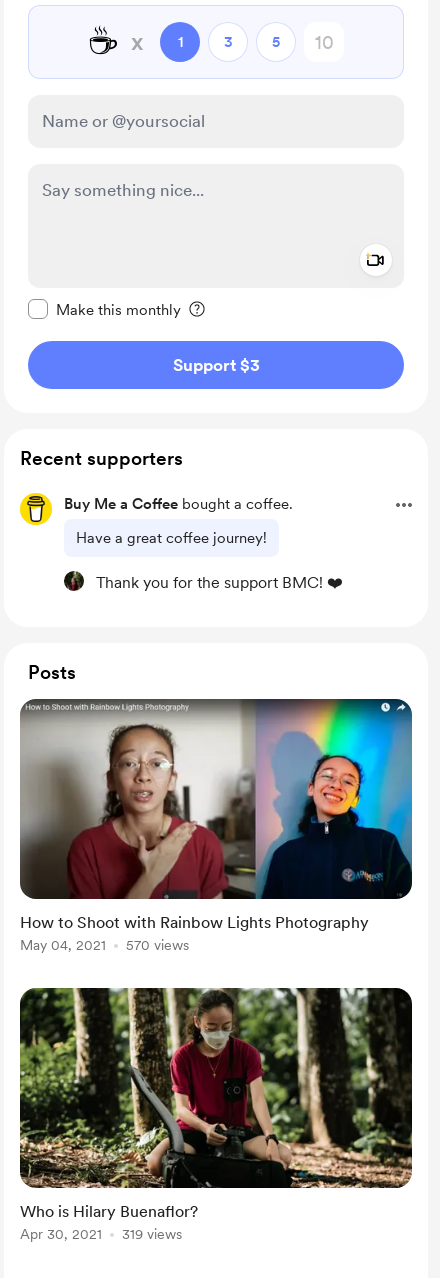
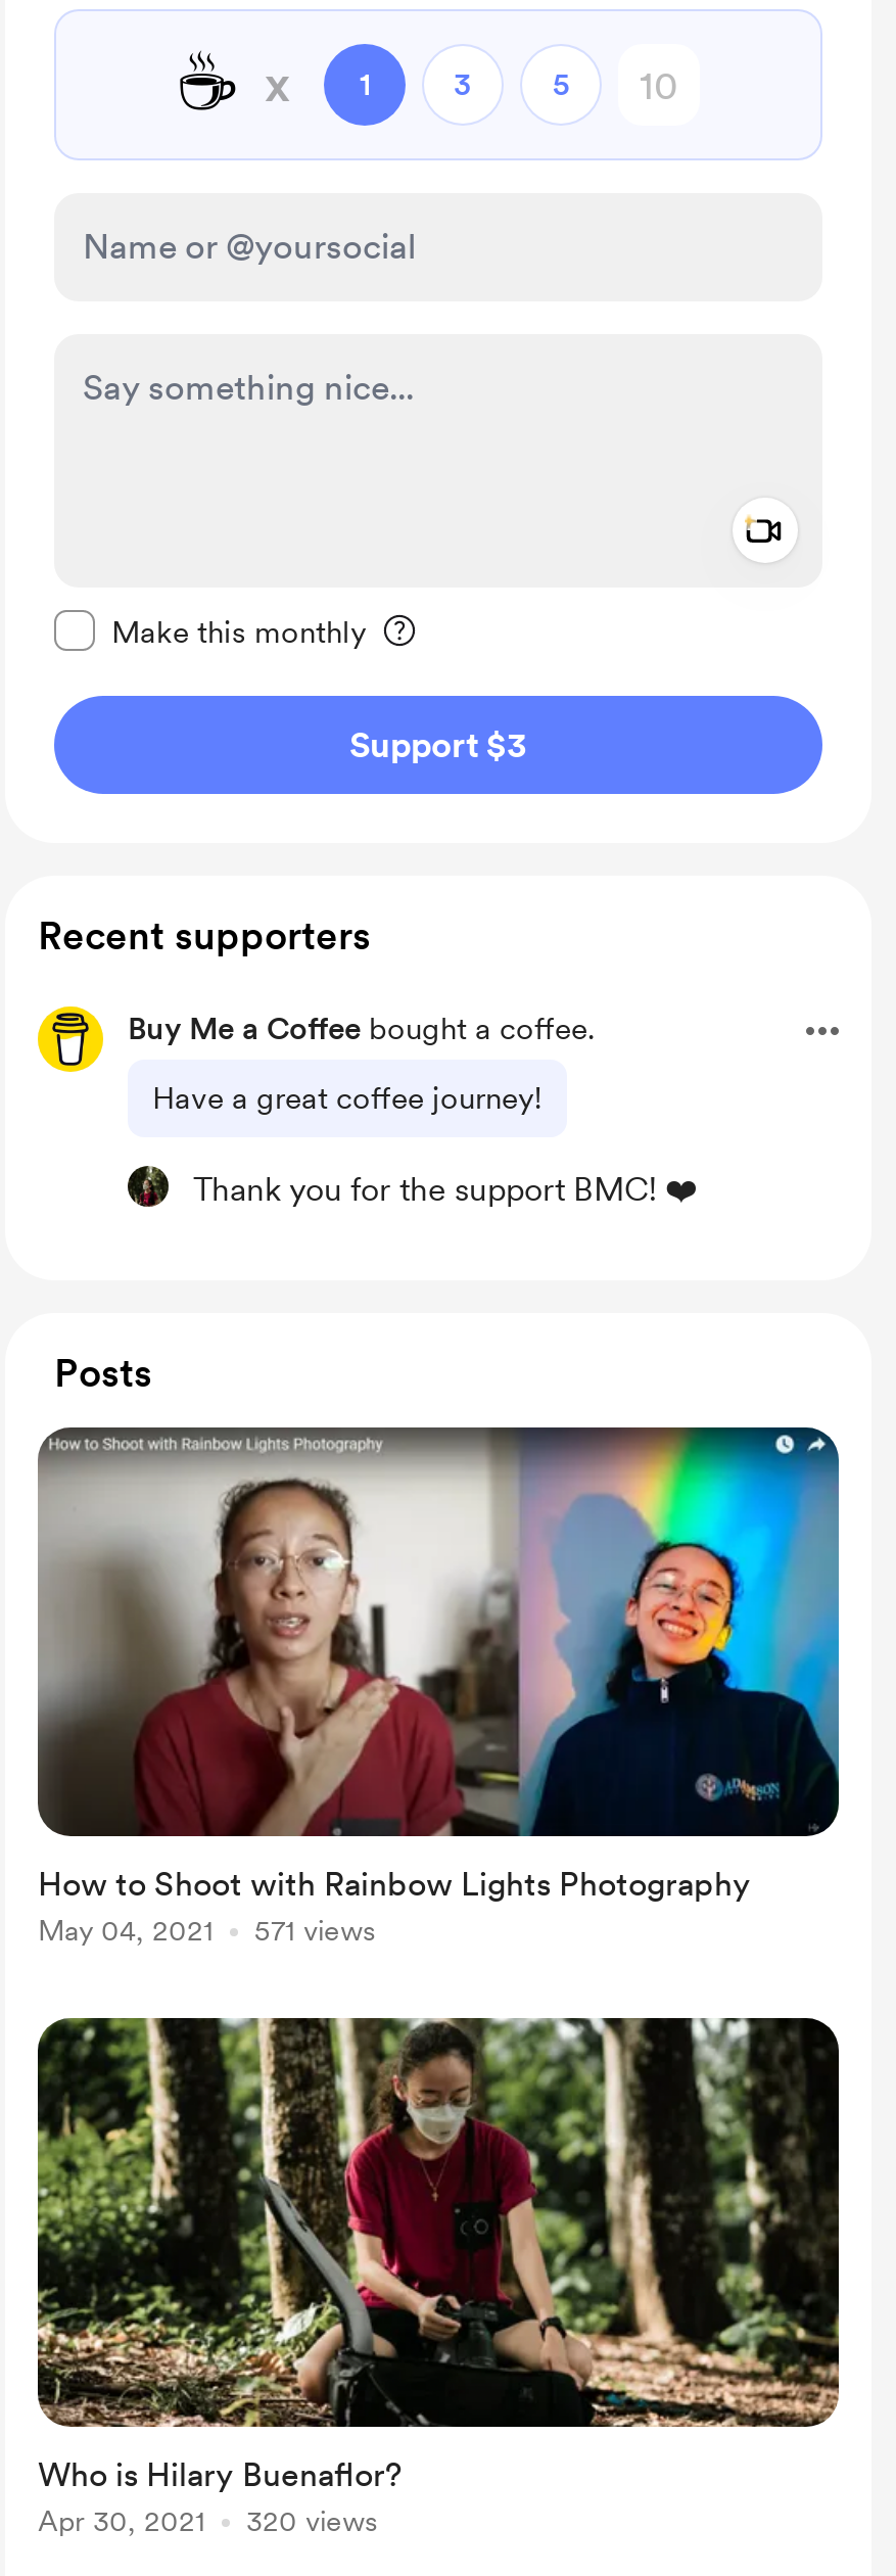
- May 04, 2021 570 views
+ May 04, 2021 571 views

- Apr 30, 2021 319 views
+ Apr 30, 2021 320 views
